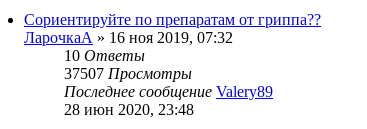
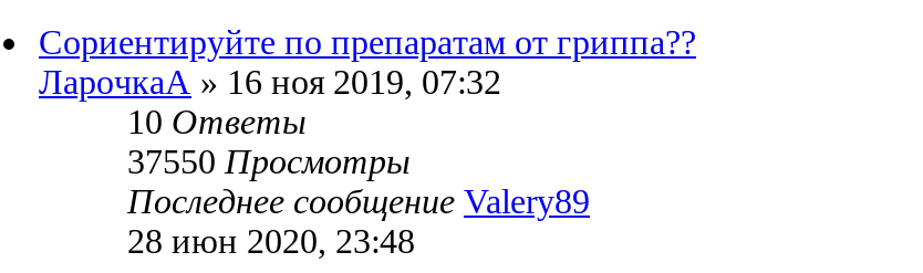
- 37507 Просмотры
+ 37550 Просмотры
